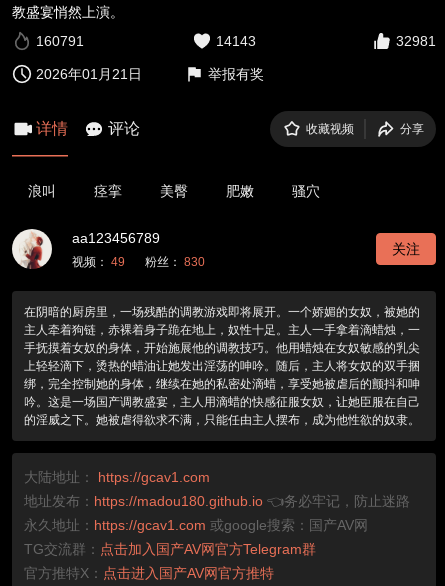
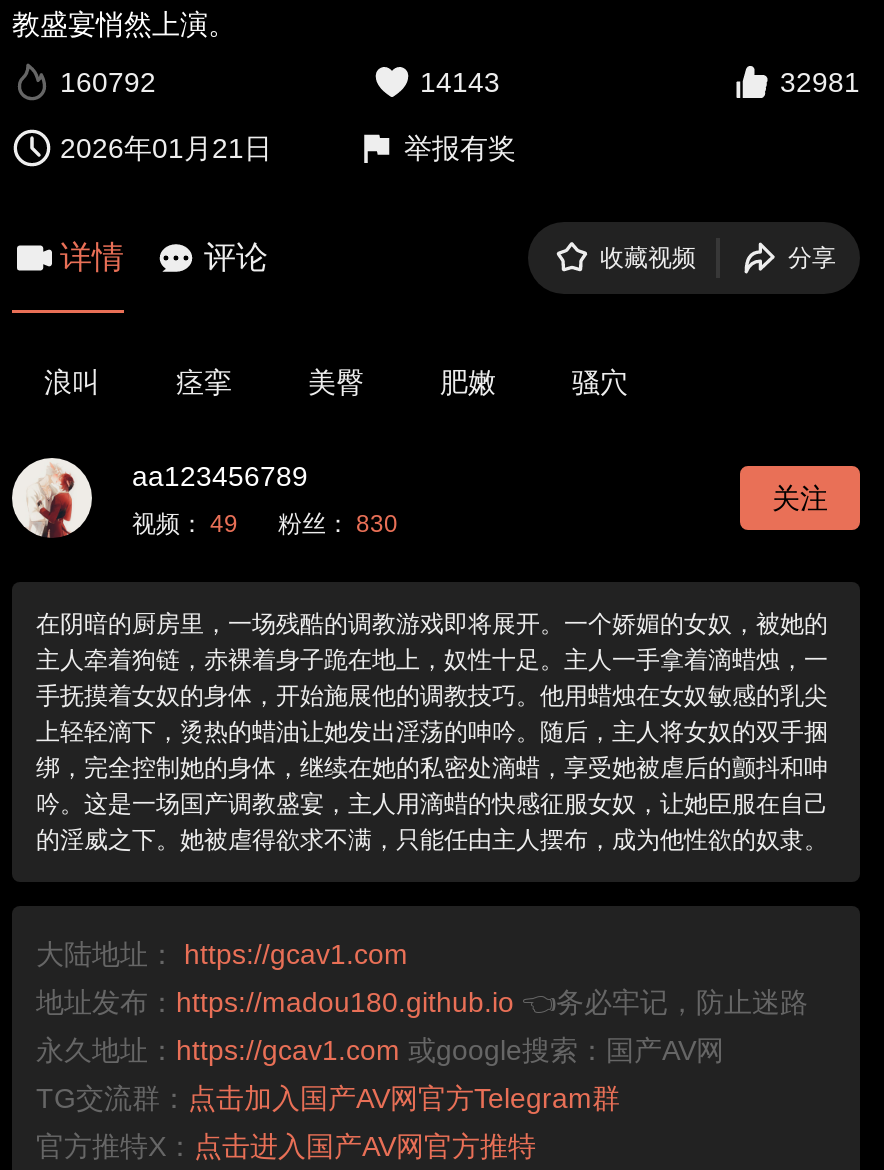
- 160791
+ 160792
